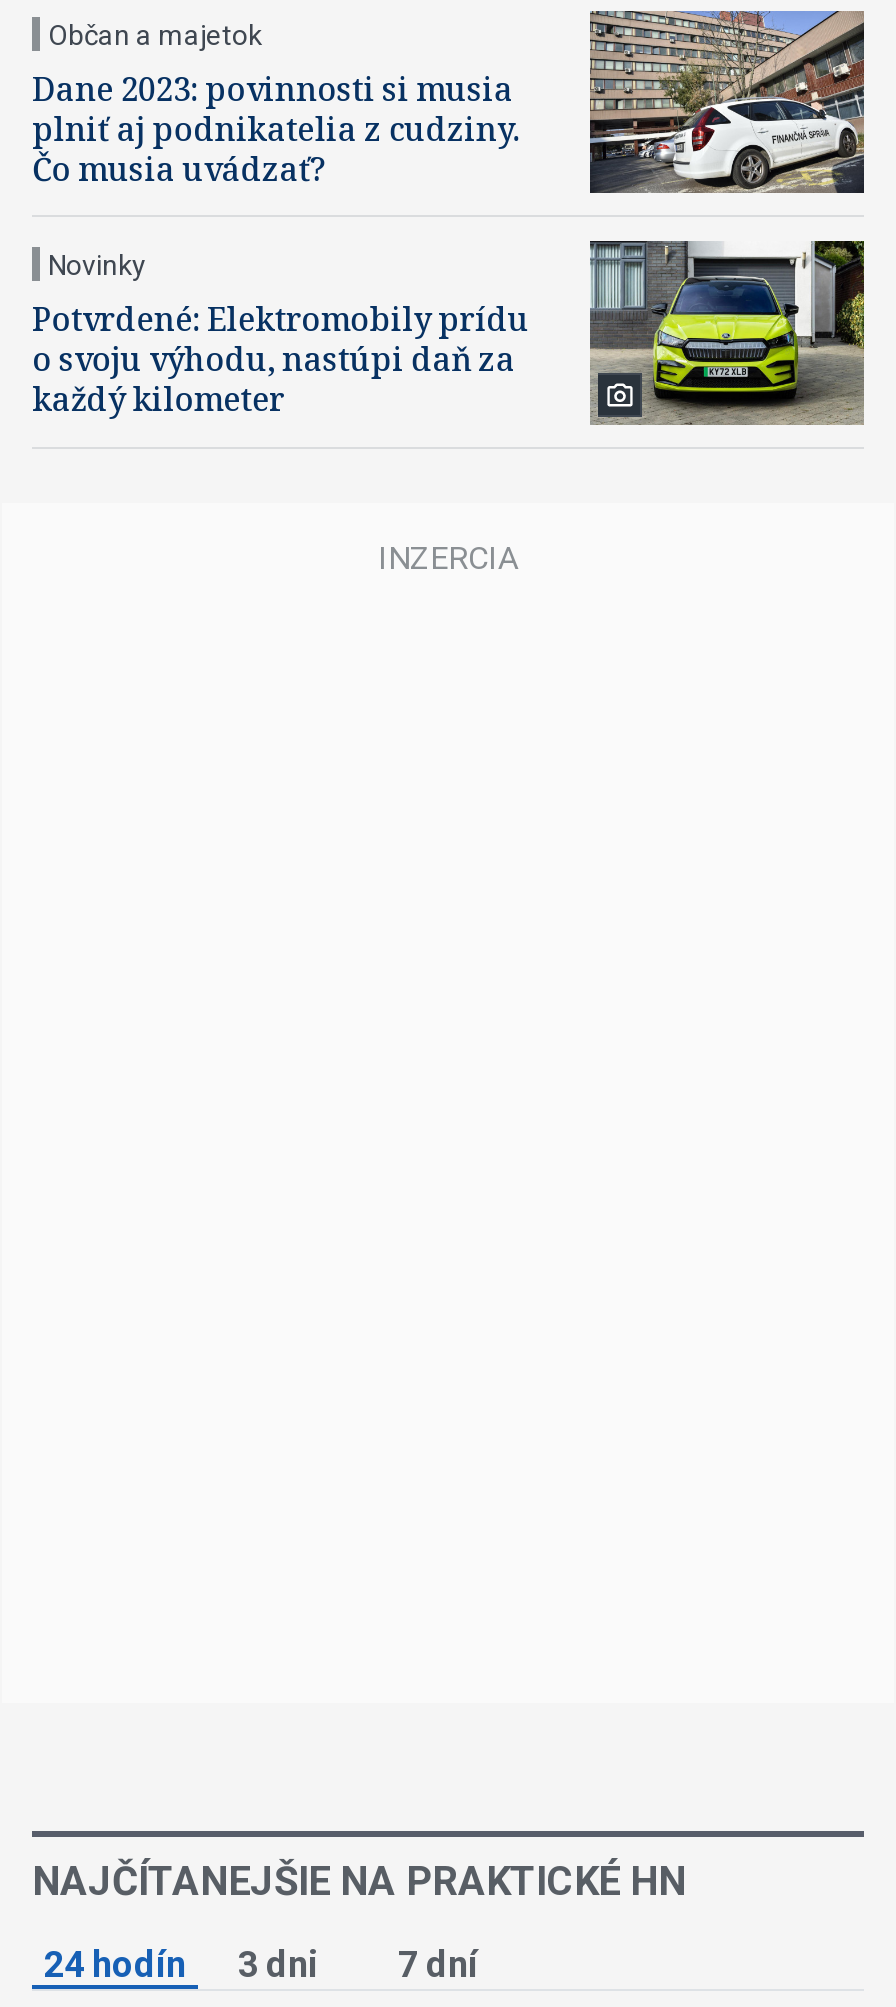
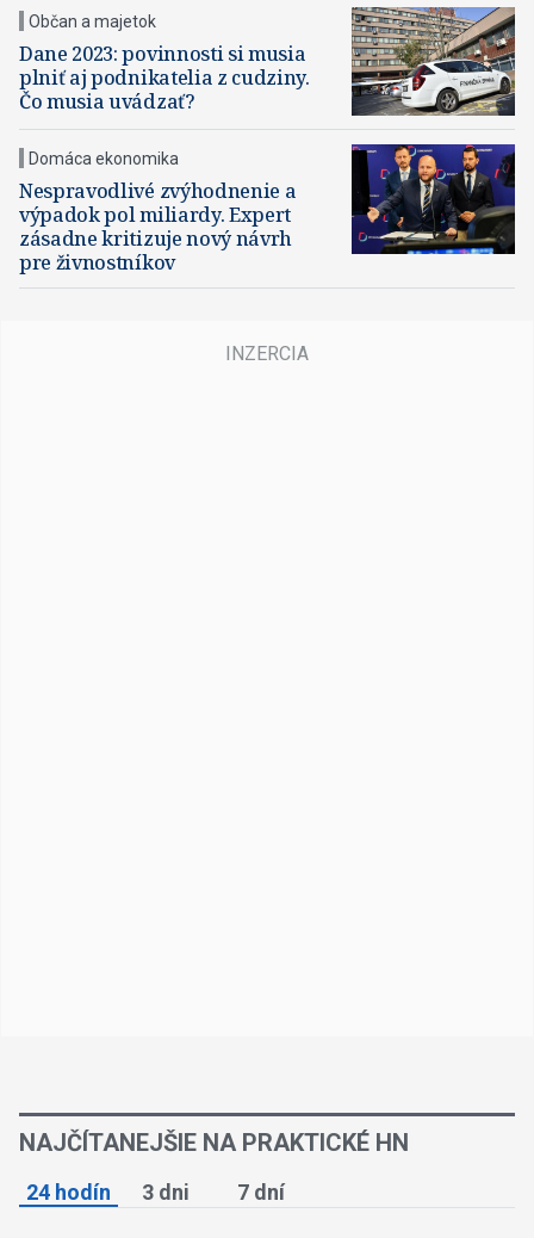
- Novinky
+ Domáca ekonomika

- [image]
+ [image]

- Potvrdené: Elektromobily prídu
- o svoju výhodu, nastúpi daň za
- každý kilometer
+ Nespravodlivé zvýhodnenie a
+ výpadok pol miliardy. Expert
+ zásadne kritizuje nový návrh
+ pre živnostníkov
